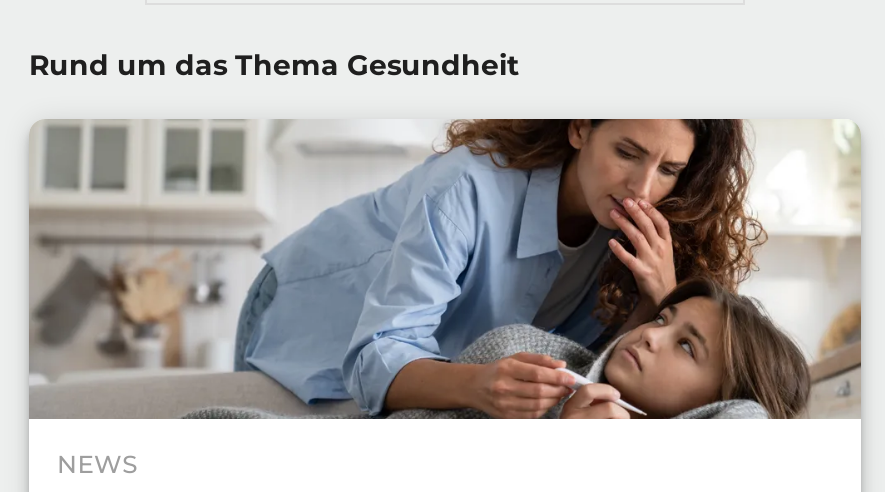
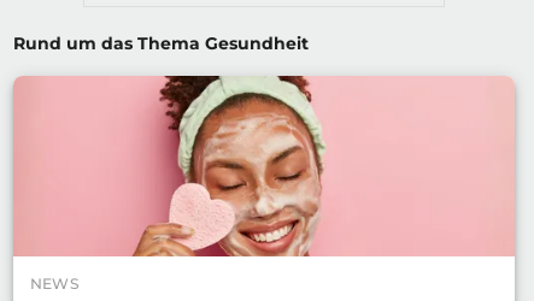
- [image]
+ [image]
